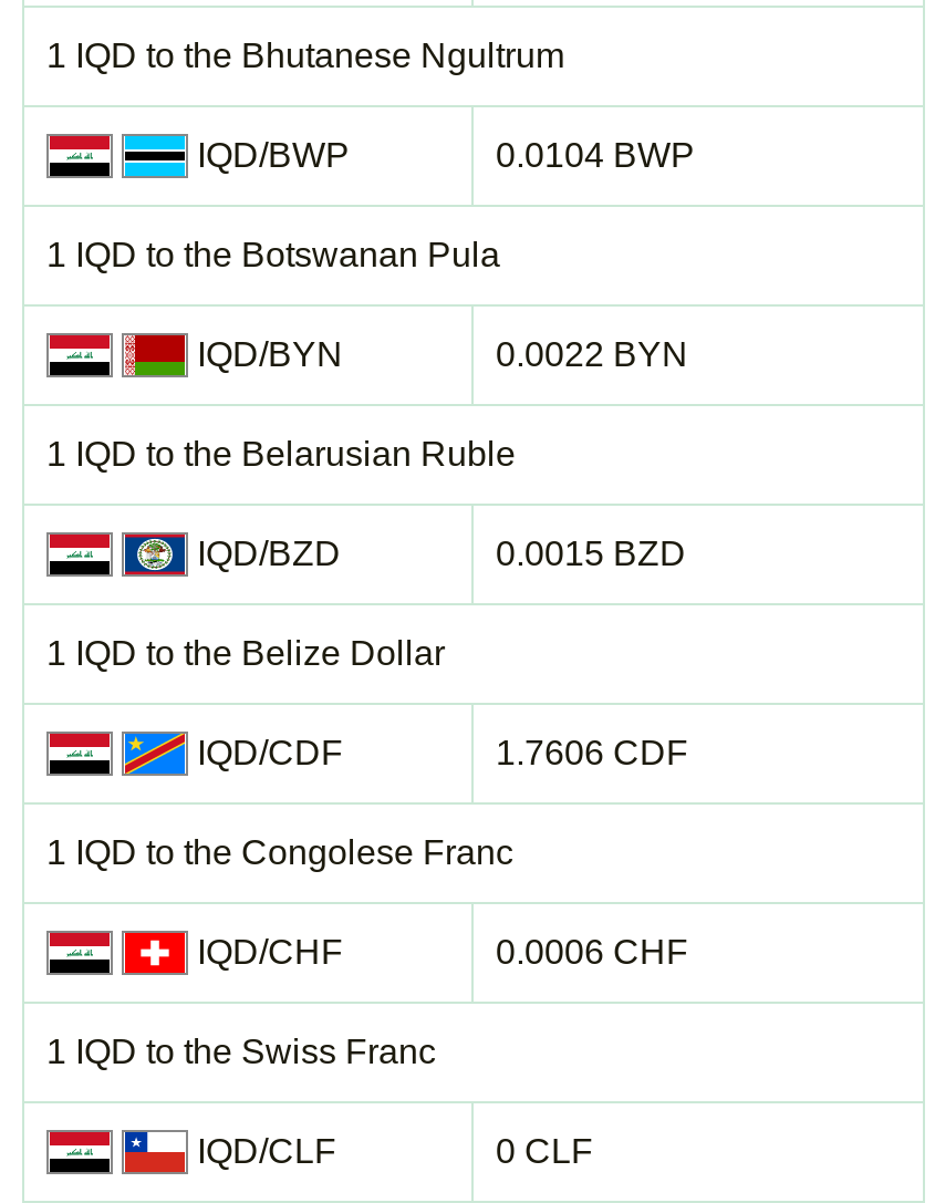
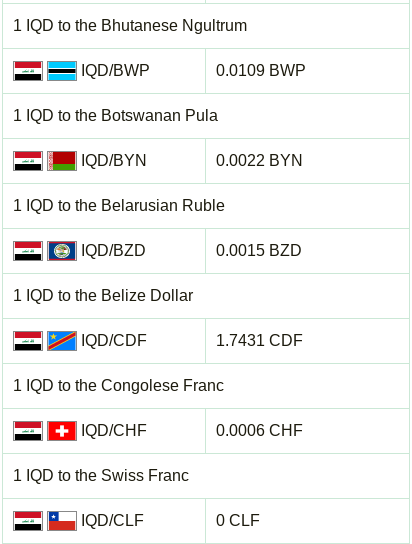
- 0.0104 BWP
+ 0.0109 BWP

- 1.7606 CDF
+ 1.7431 CDF
